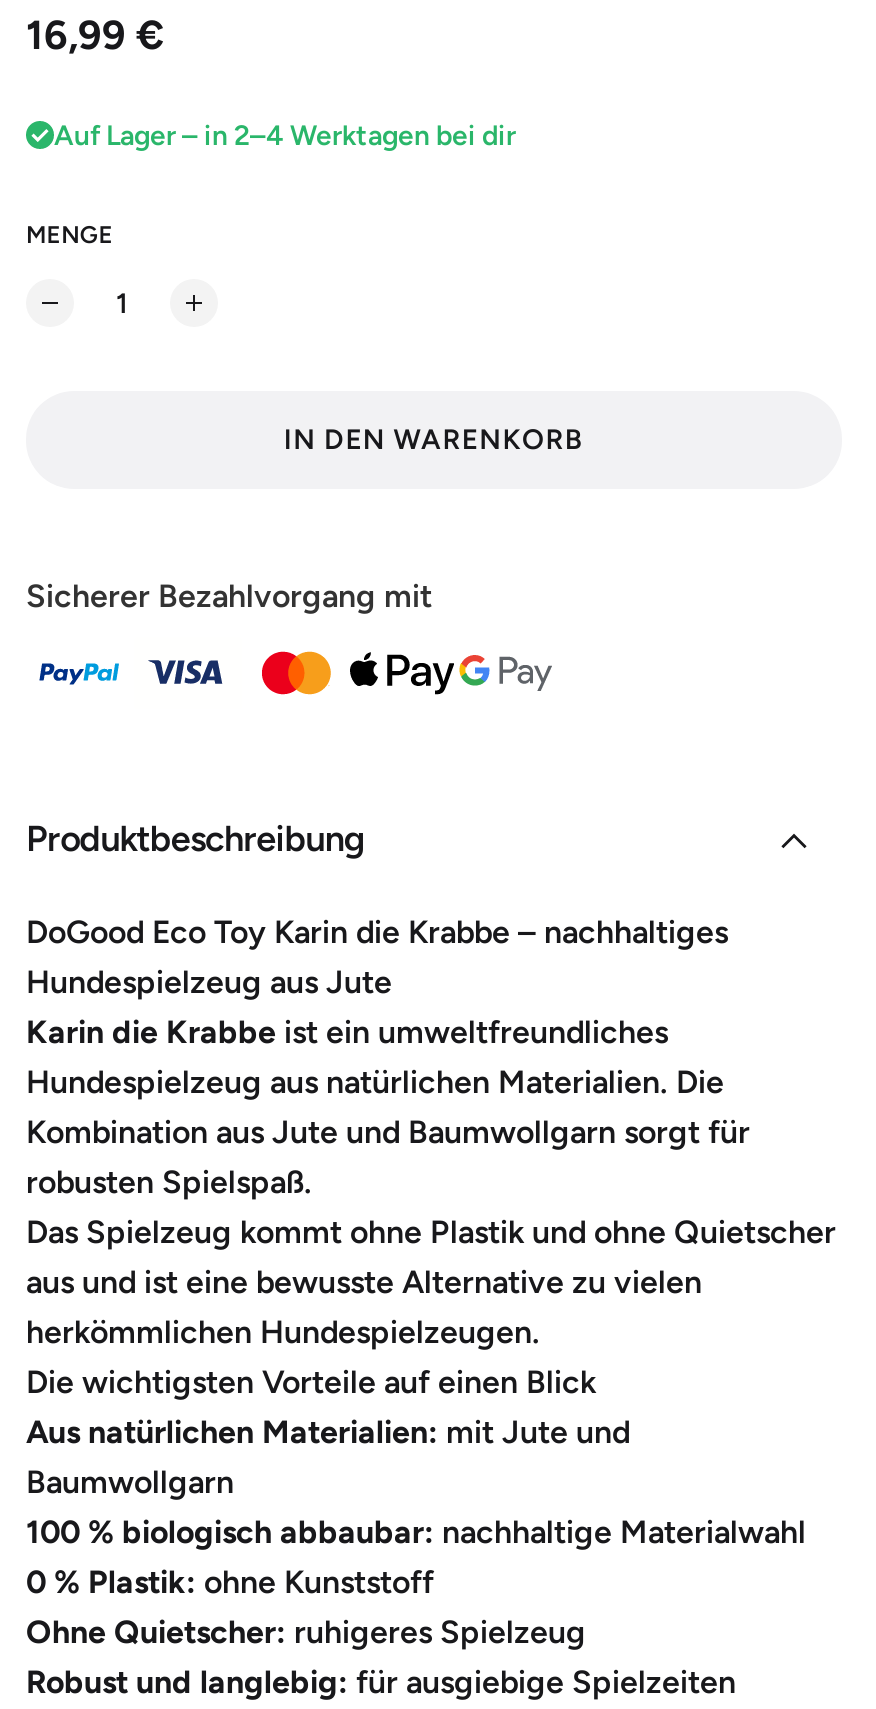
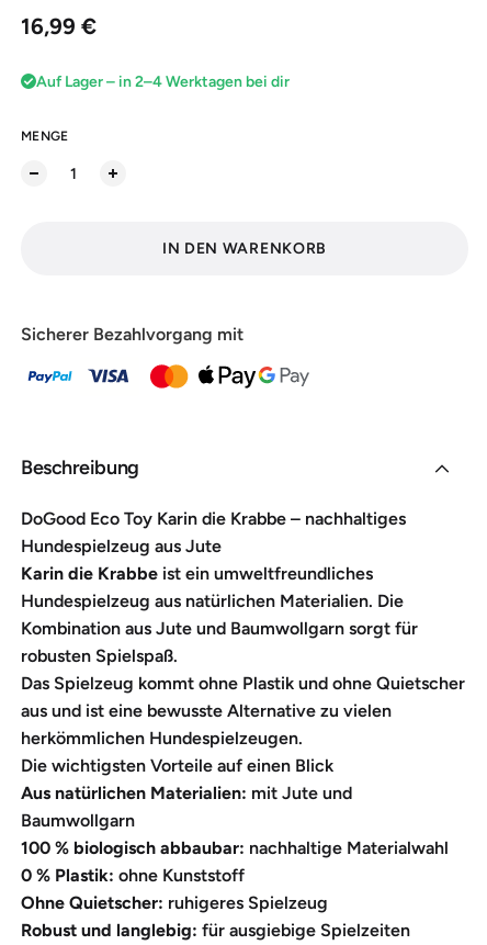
- Produktbeschreibung
+ Beschreibung
